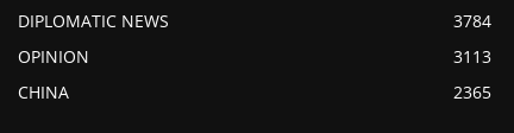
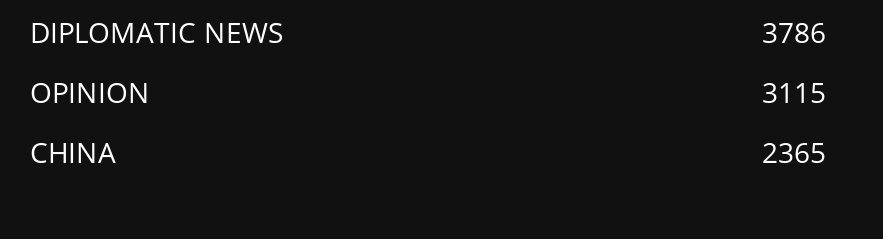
- 3784
+ 3786

- 3113
+ 3115
